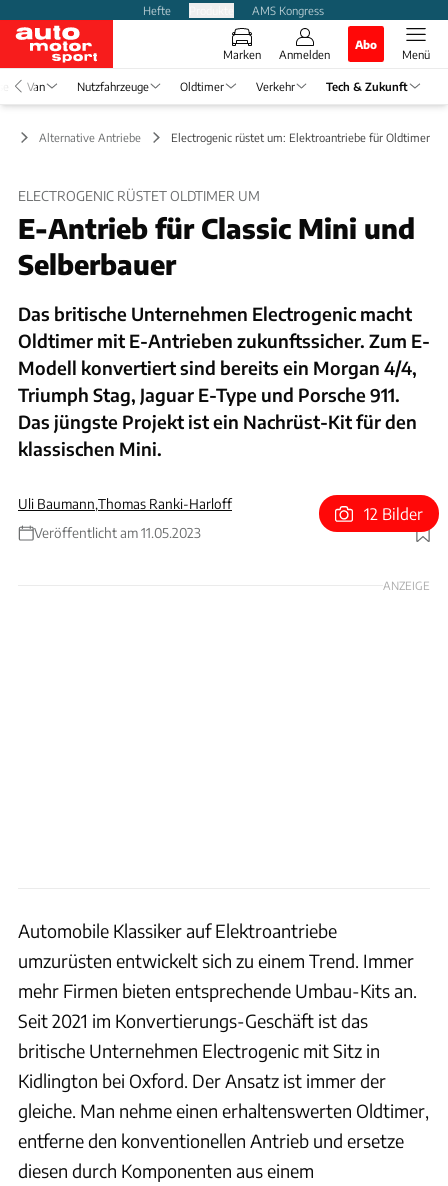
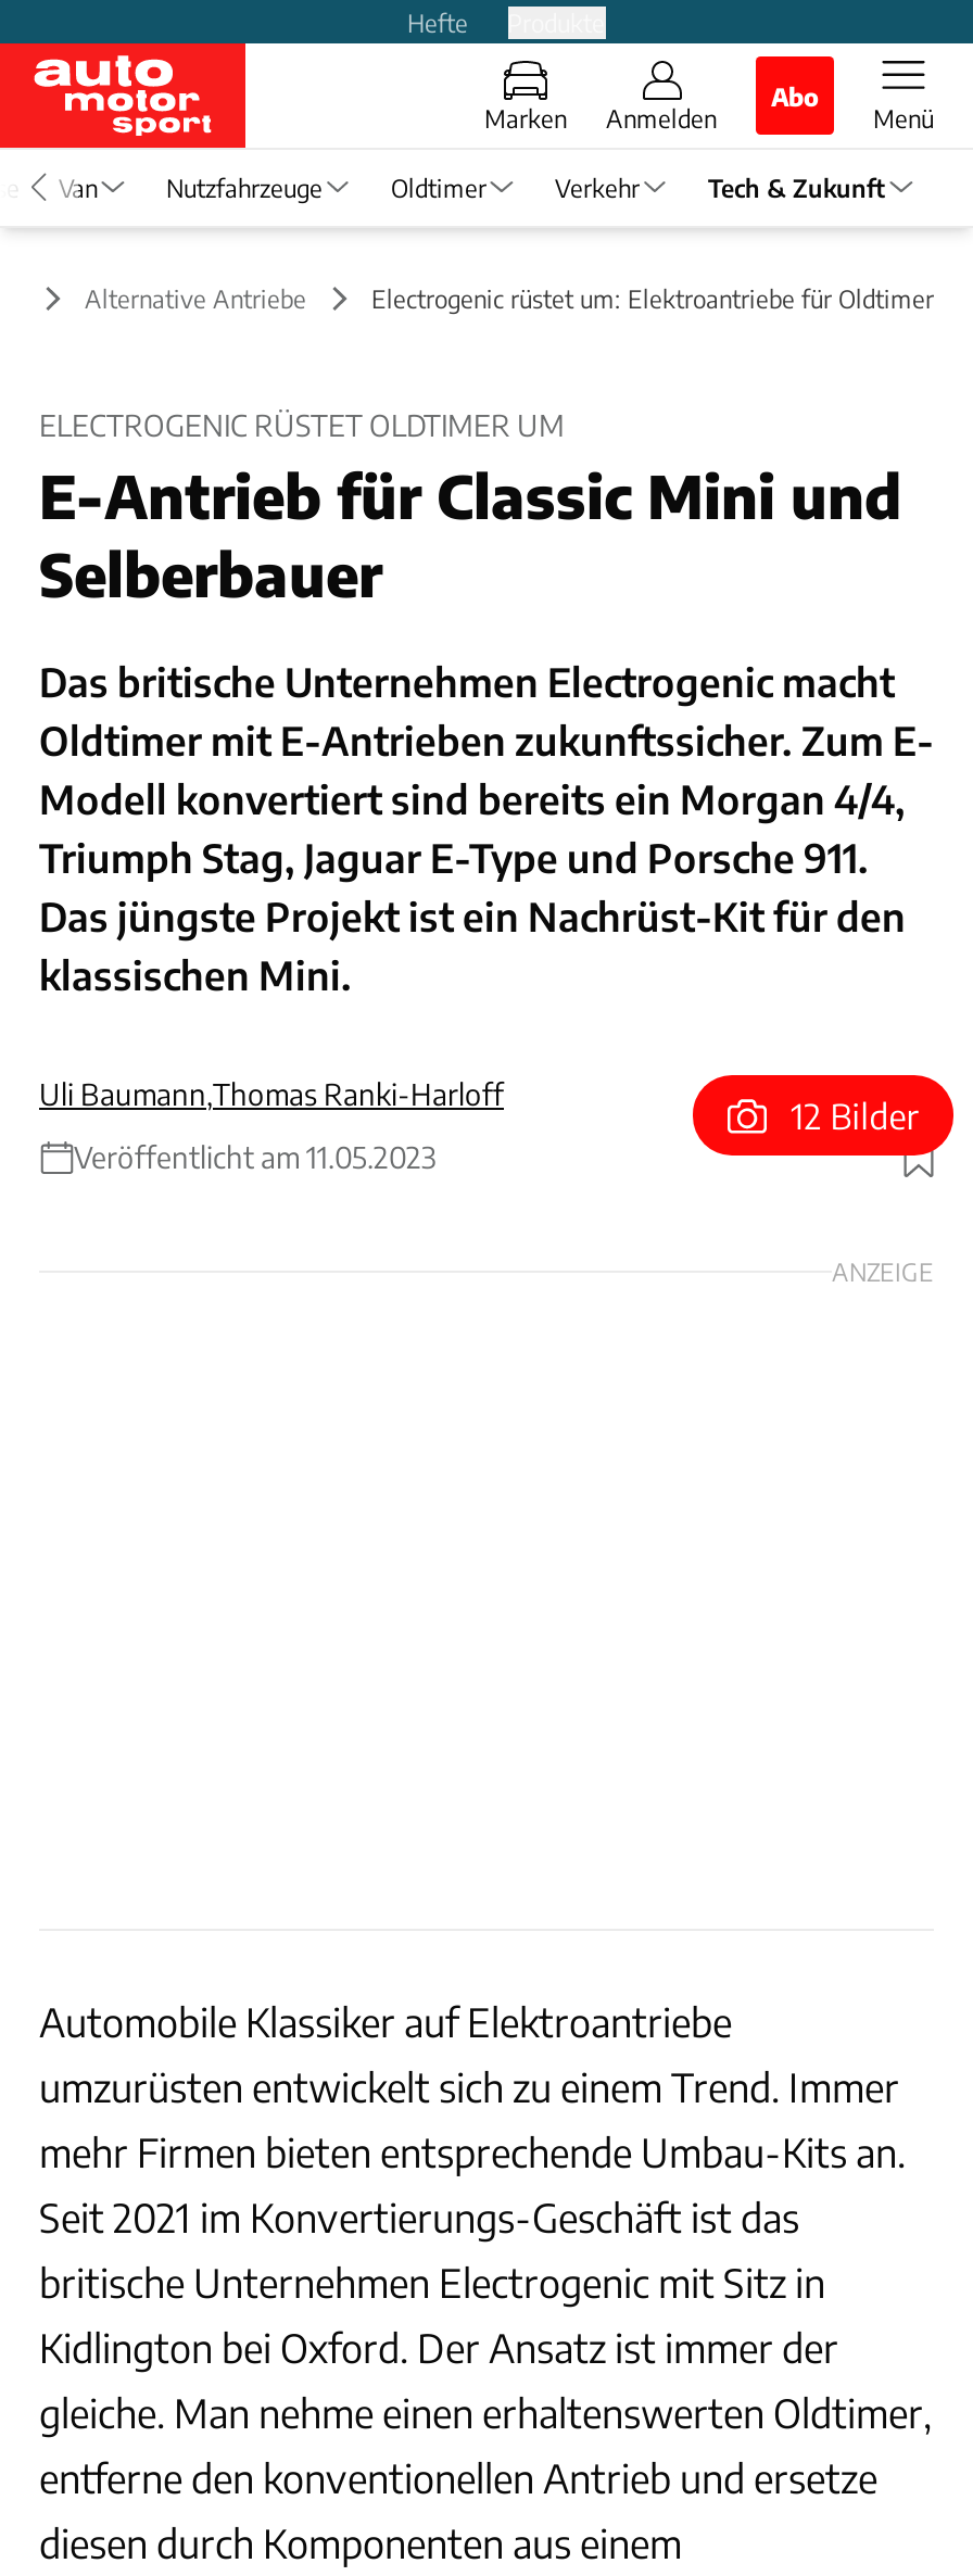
- AMS Kongress
